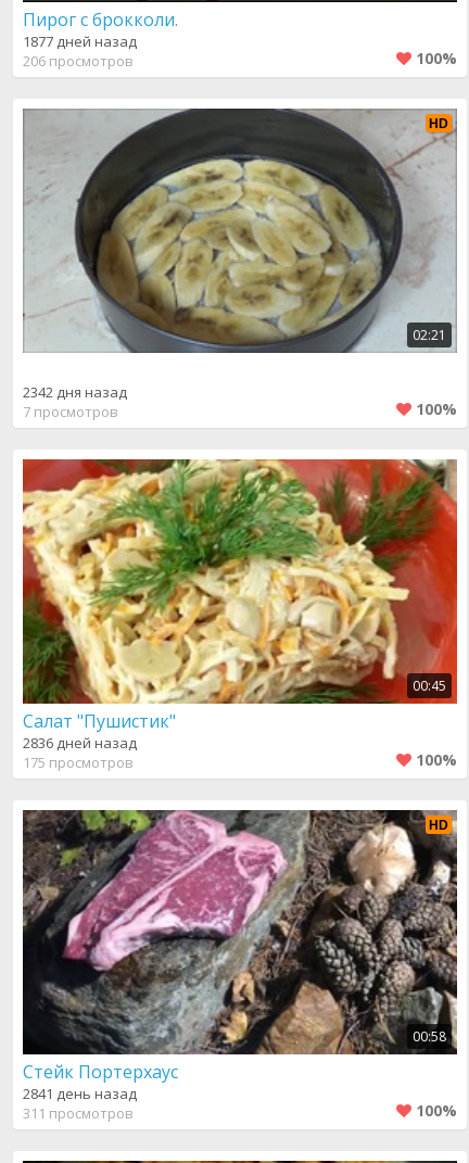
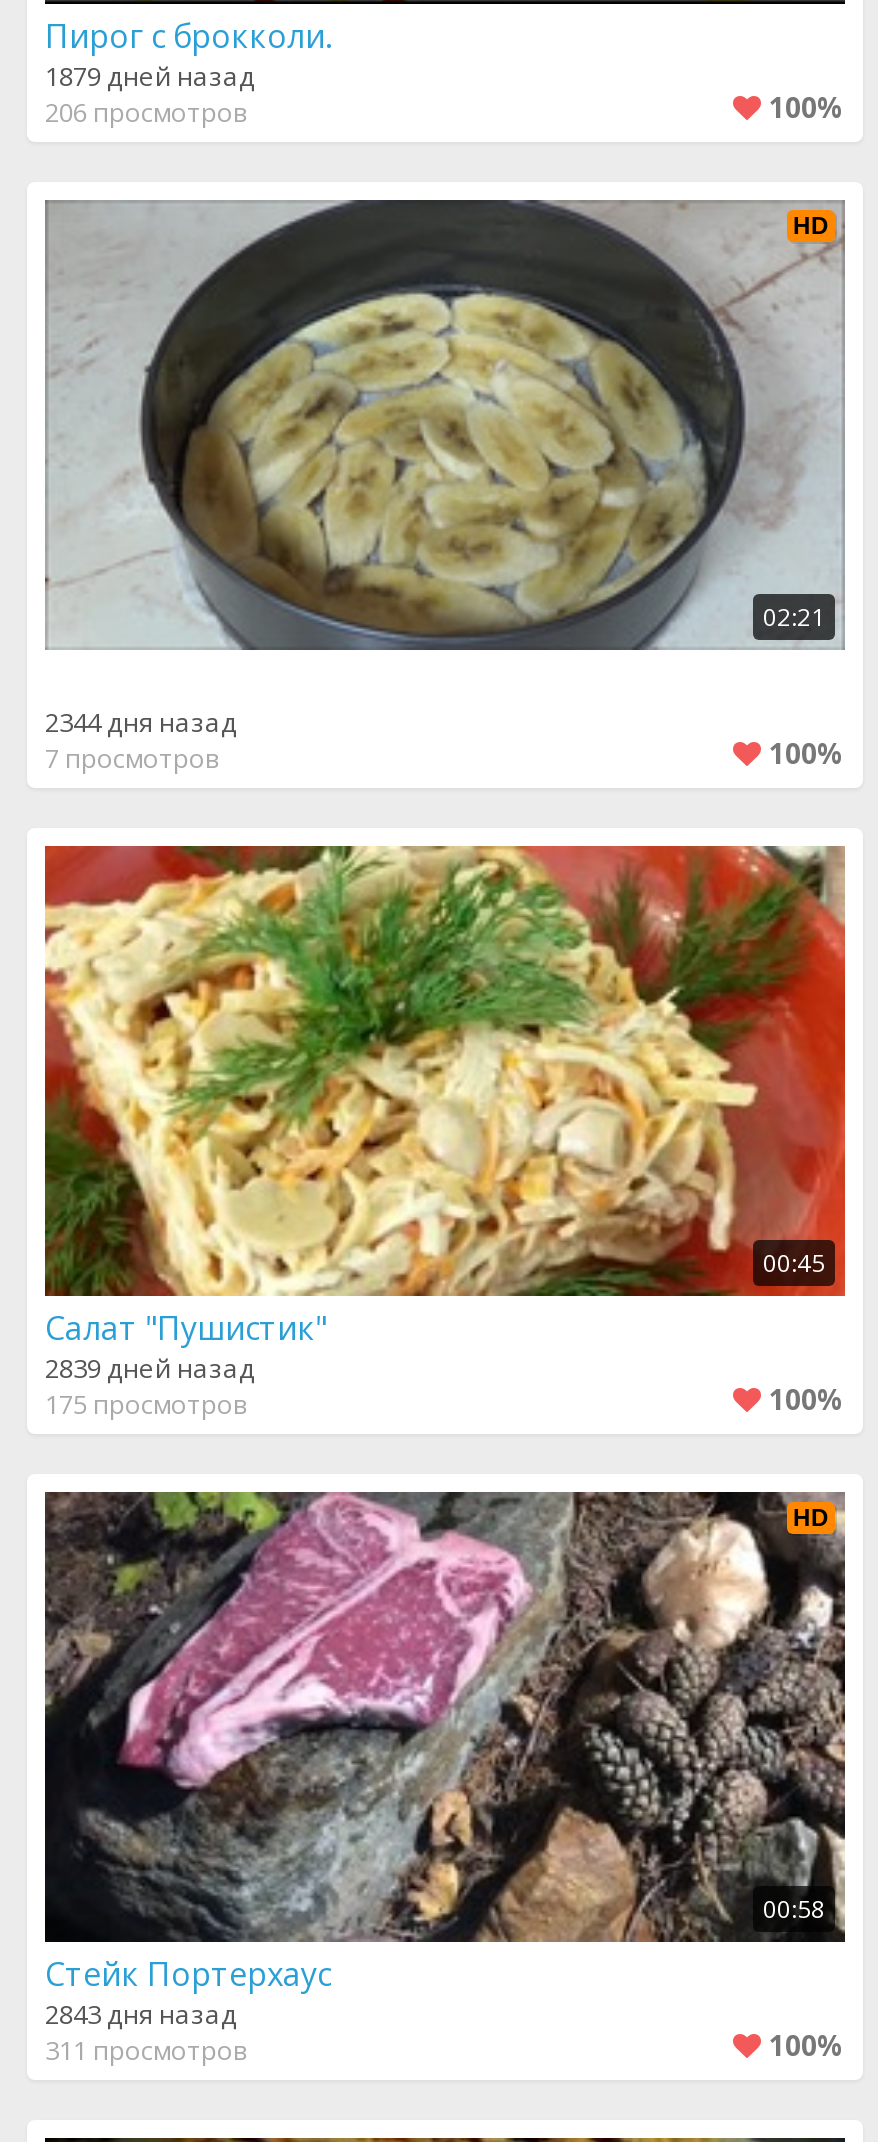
- 1877 дней назад
+ 1879 дней назад

- 2342 дня назад
+ 2344 дня назад

- 2836 дней назад
+ 2839 дней назад

- 2841 день назад
+ 2843 дня назад
